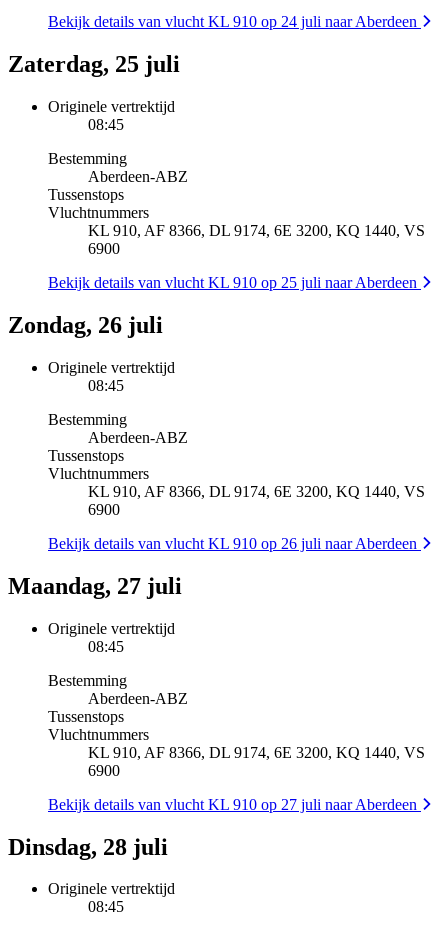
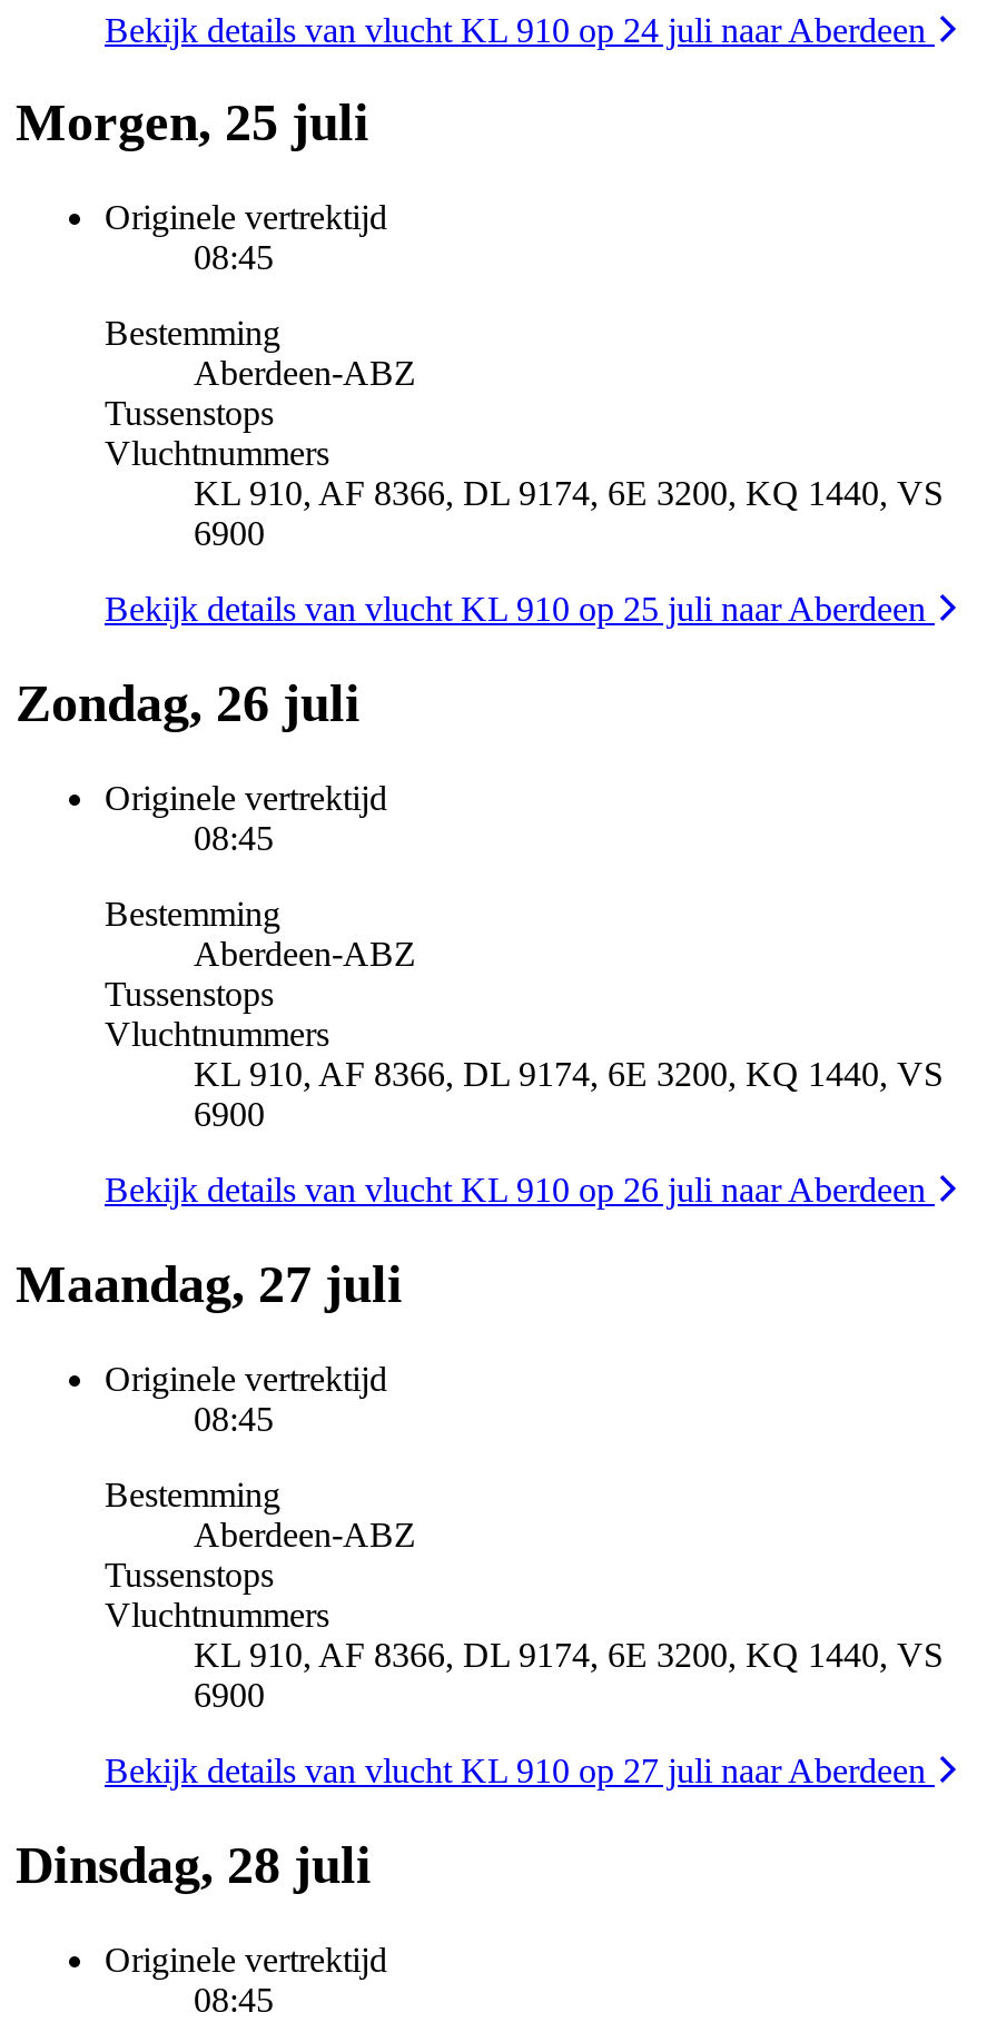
- Zaterdag, 25 juli
+ Morgen, 25 juli
